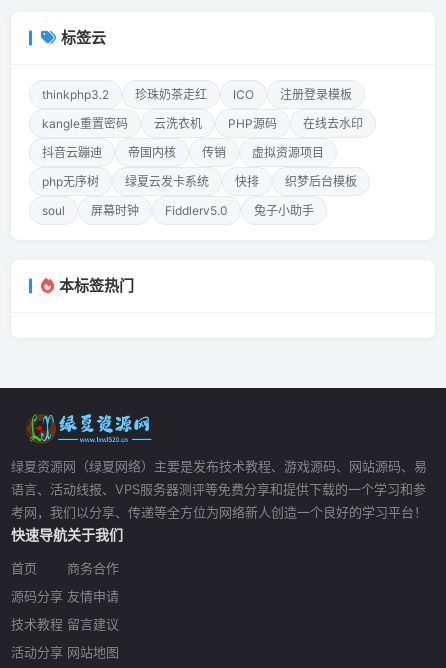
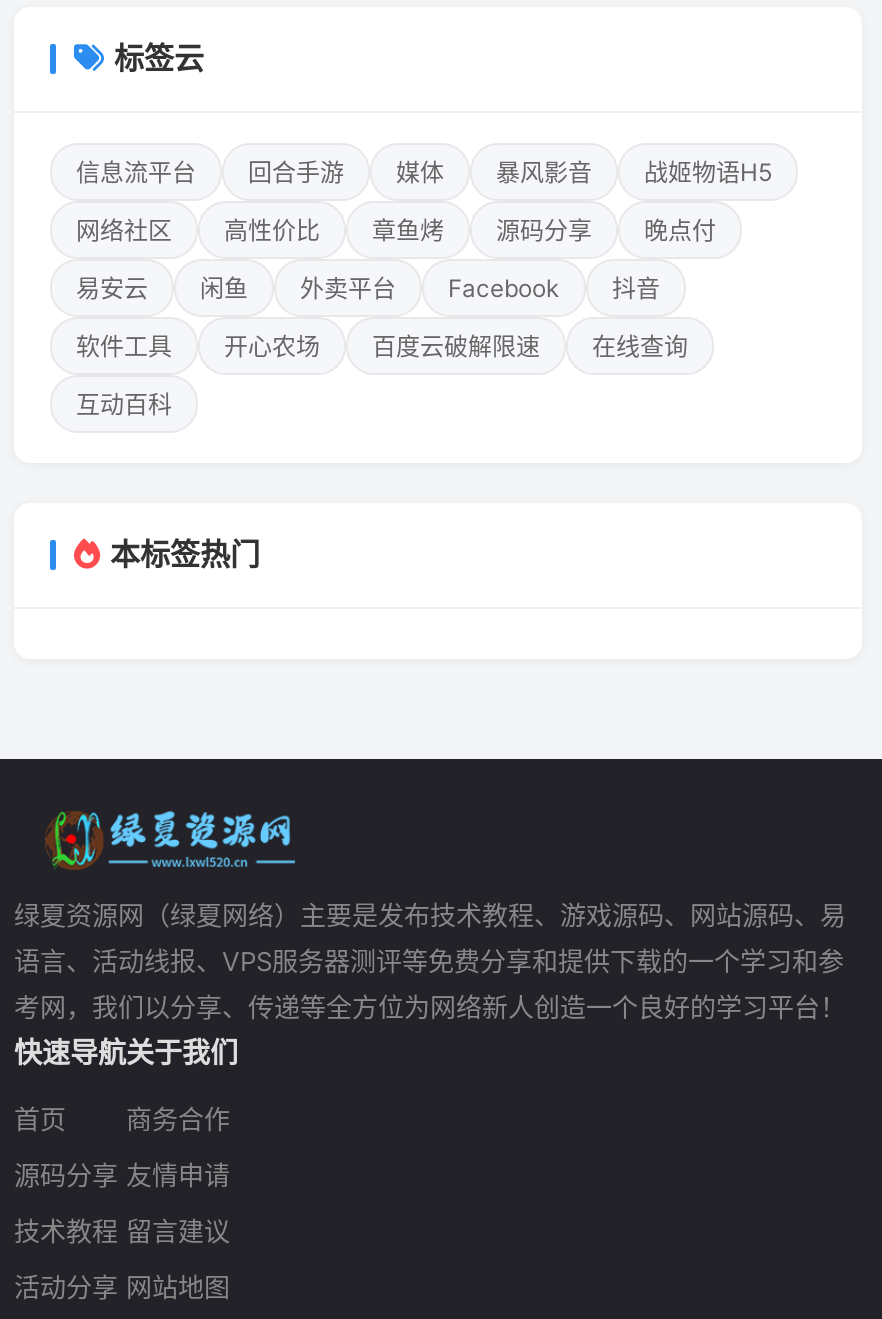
- thinkphp3.2
- 珍珠奶茶走红
- ICO
- 注册登录模板
+ 信息流平台
+ 回合手游
+ 媒体
+ 暴风影音
+ 战姬物语H5

- kangle重置密码
- 云洗衣机
- PHP源码
- 在线去水印
+ 网络社区
+ 高性价比
+ 章鱼烤
+ 源码分享
+ 晚点付

- 抖音云蹦迪
- 帝国内核
- 传销
- 虚拟资源项目
+ 易安云
+ 闲鱼
+ 外卖平台
+ Facebook
+ 抖音

- php无序树
- 绿夏云发卡系统
- 快排
- 织梦后台模板
+ 软件工具
+ 开心农场
+ 百度云破解限速
+ 在线查询

- soul
- 屏幕时钟
- Fiddlerv5.0
- 兔子小助手
+ 互动百科
